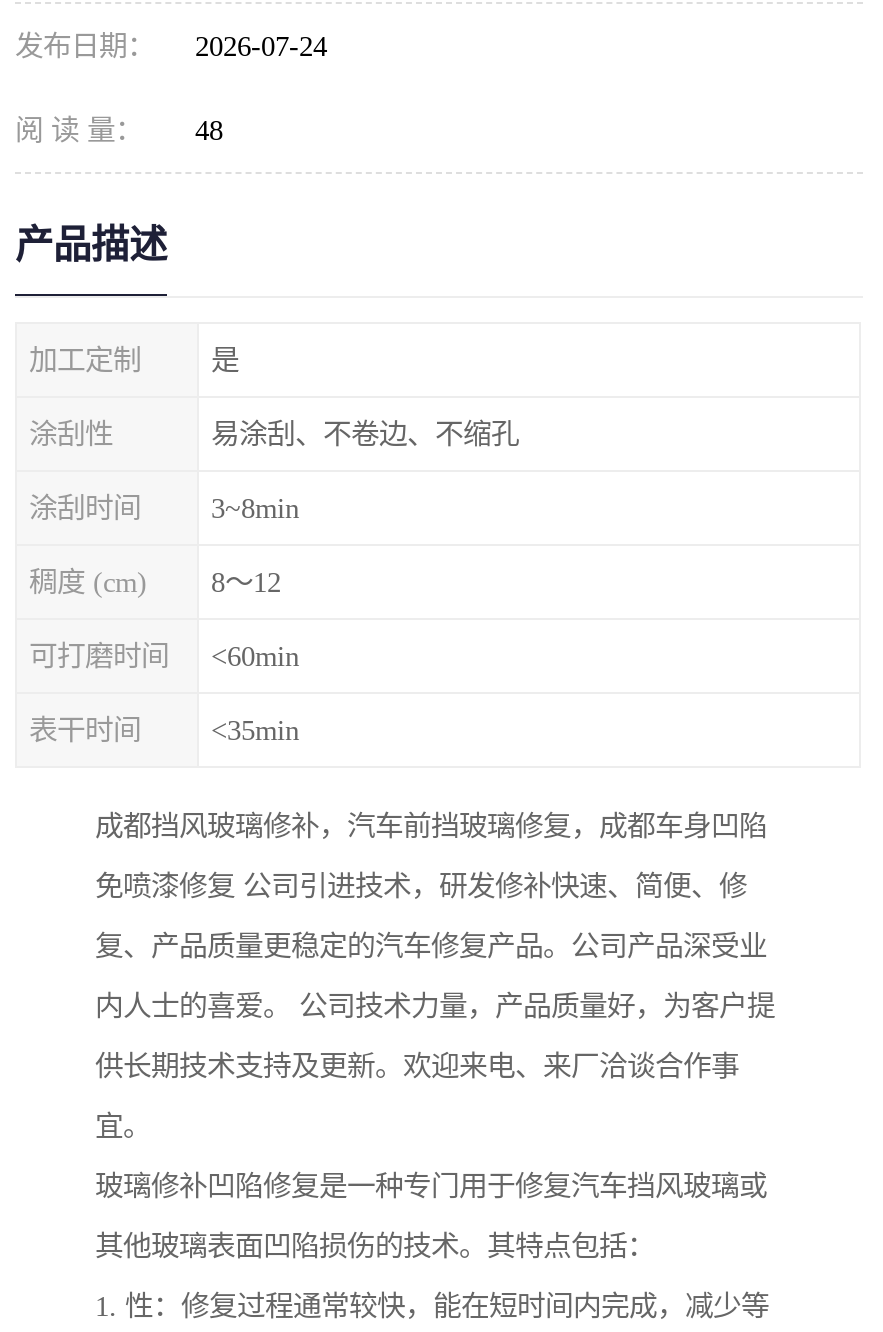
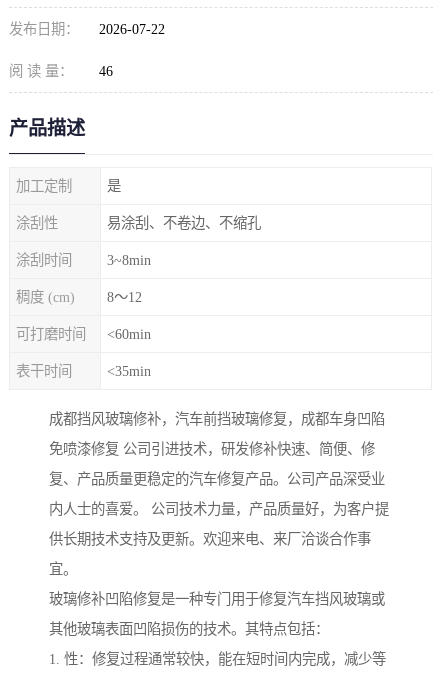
- 发布日期： 2026-07-24
+ 发布日期： 2026-07-22

- 阅 读 量： 48
+ 阅 读 量： 46
